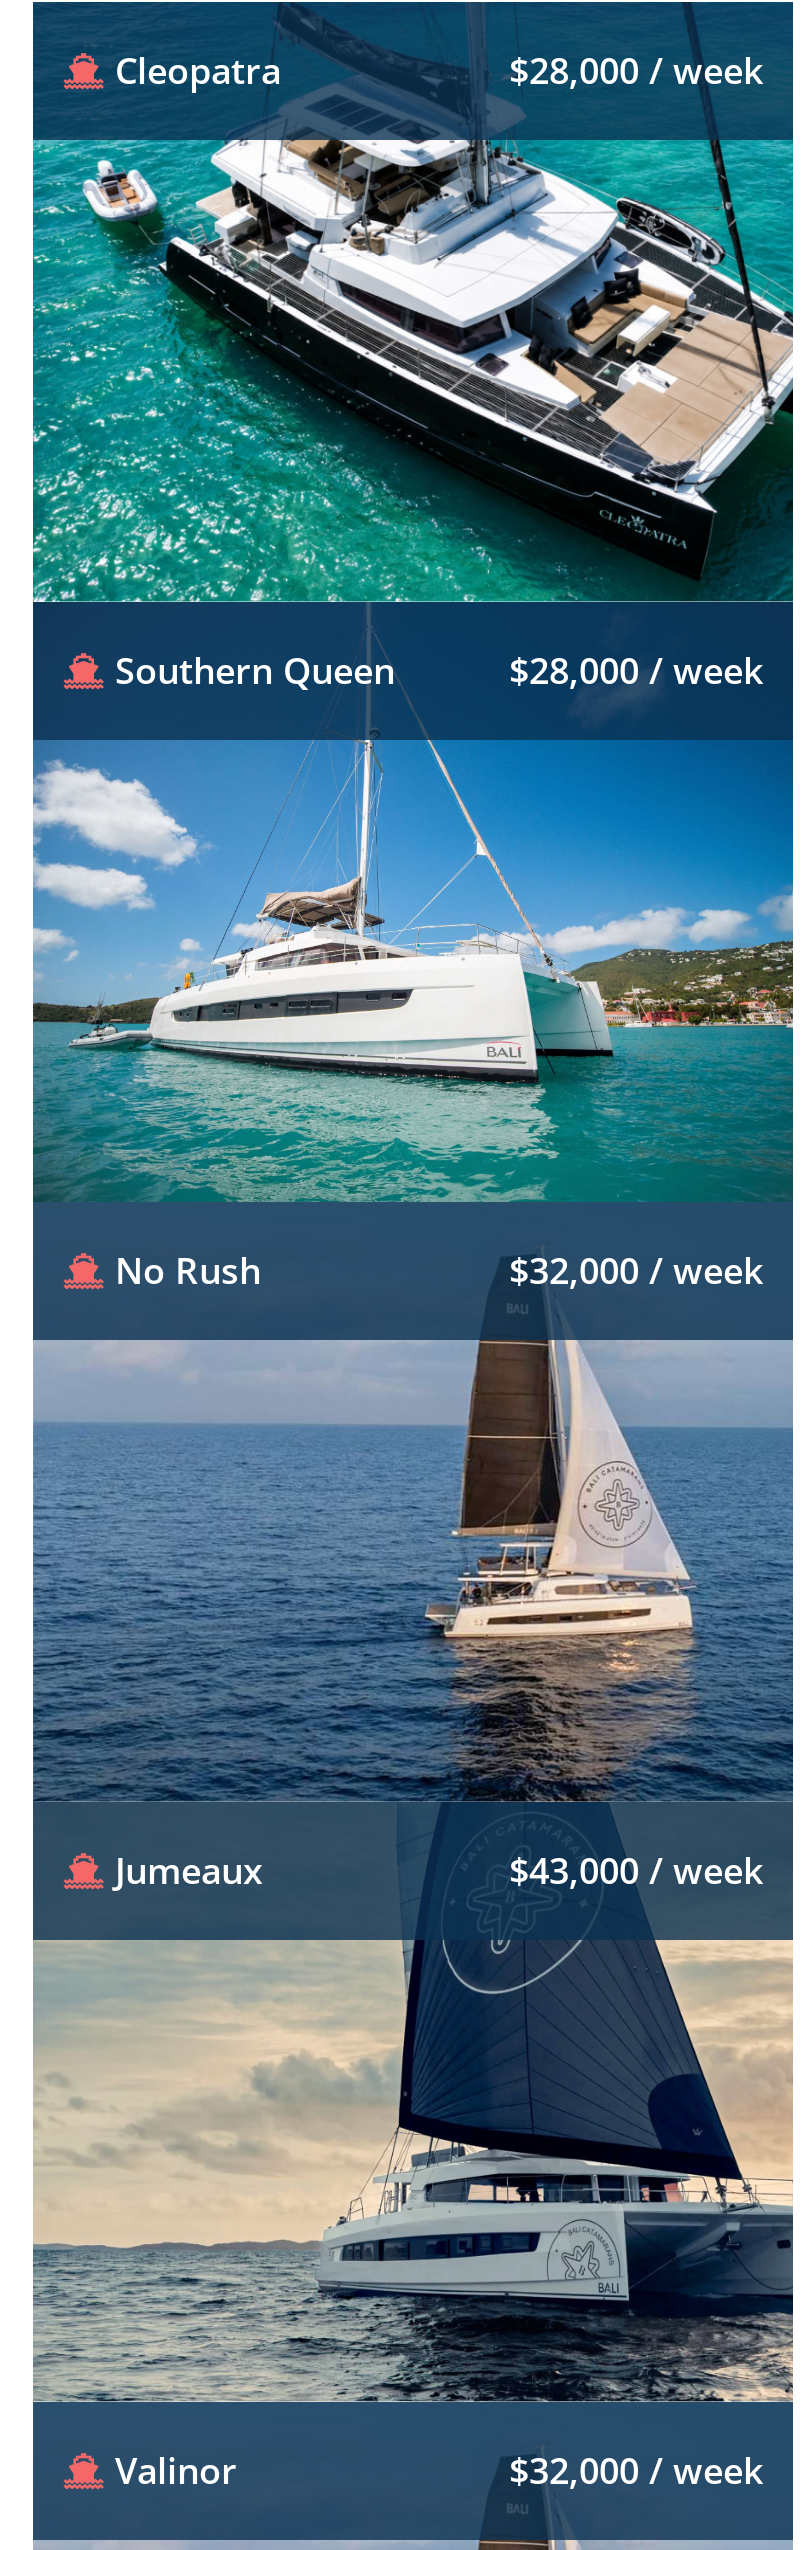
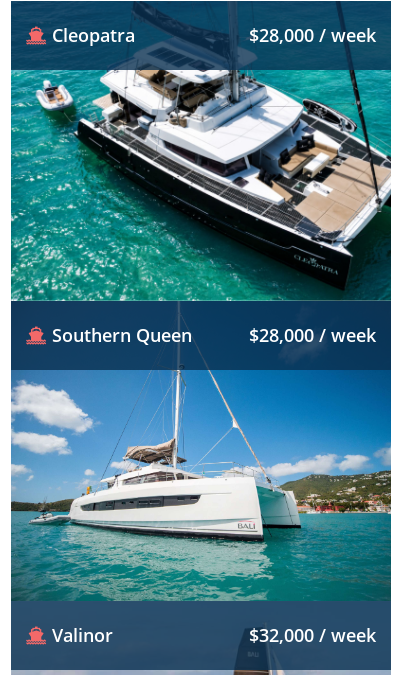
- No Rush
- $32,000 / week

- [image]
- Jumeaux
- $43,000 / week

- [image]
